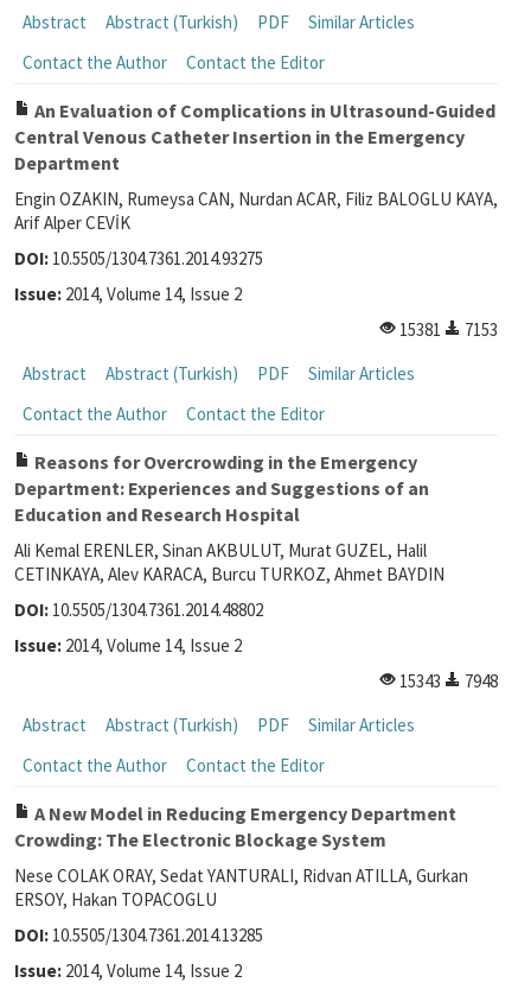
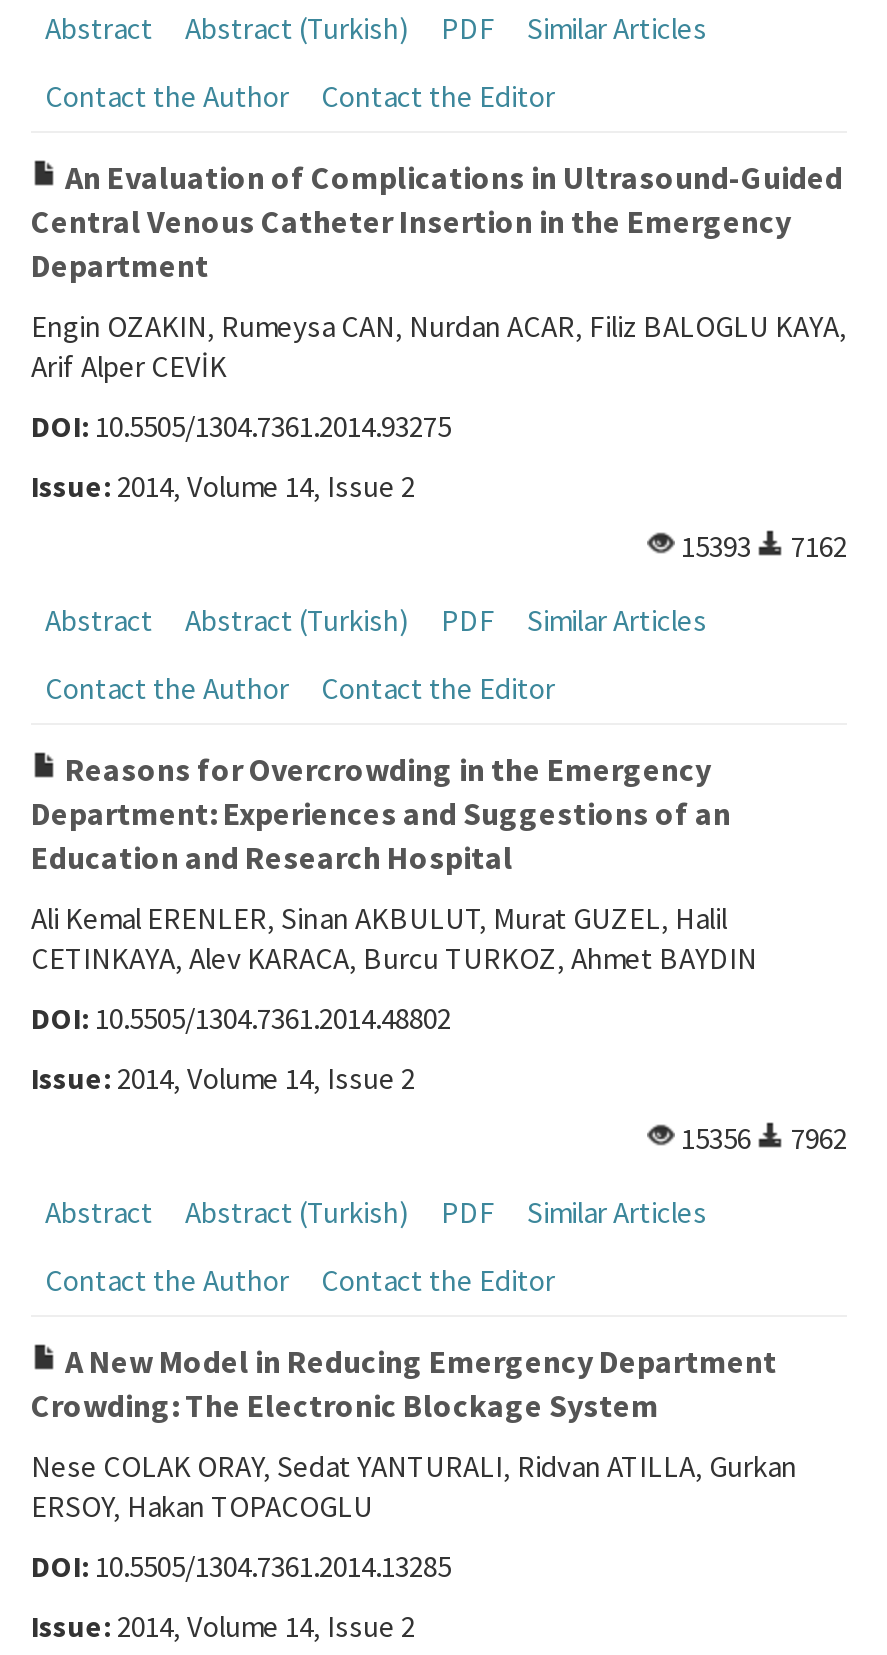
- 15381
+ 15393

- 7153
+ 7162

- 15343
+ 15356

- 7948
+ 7962
